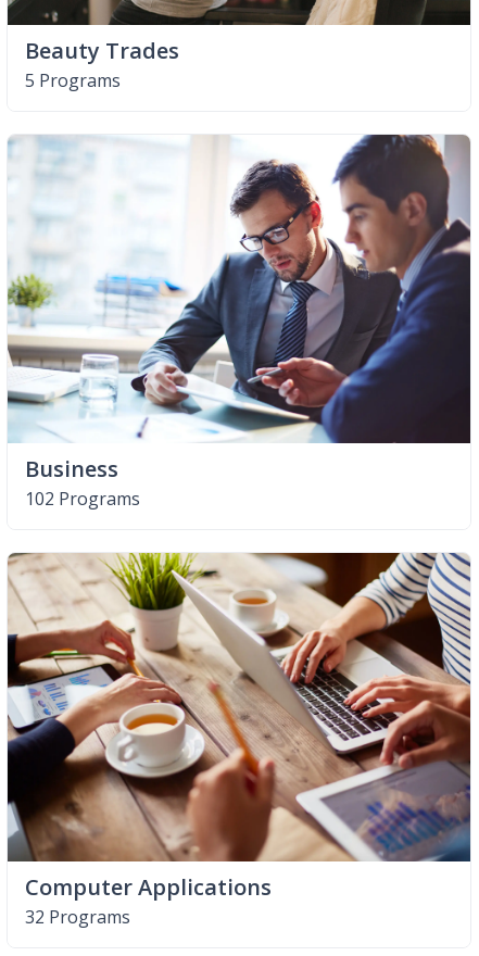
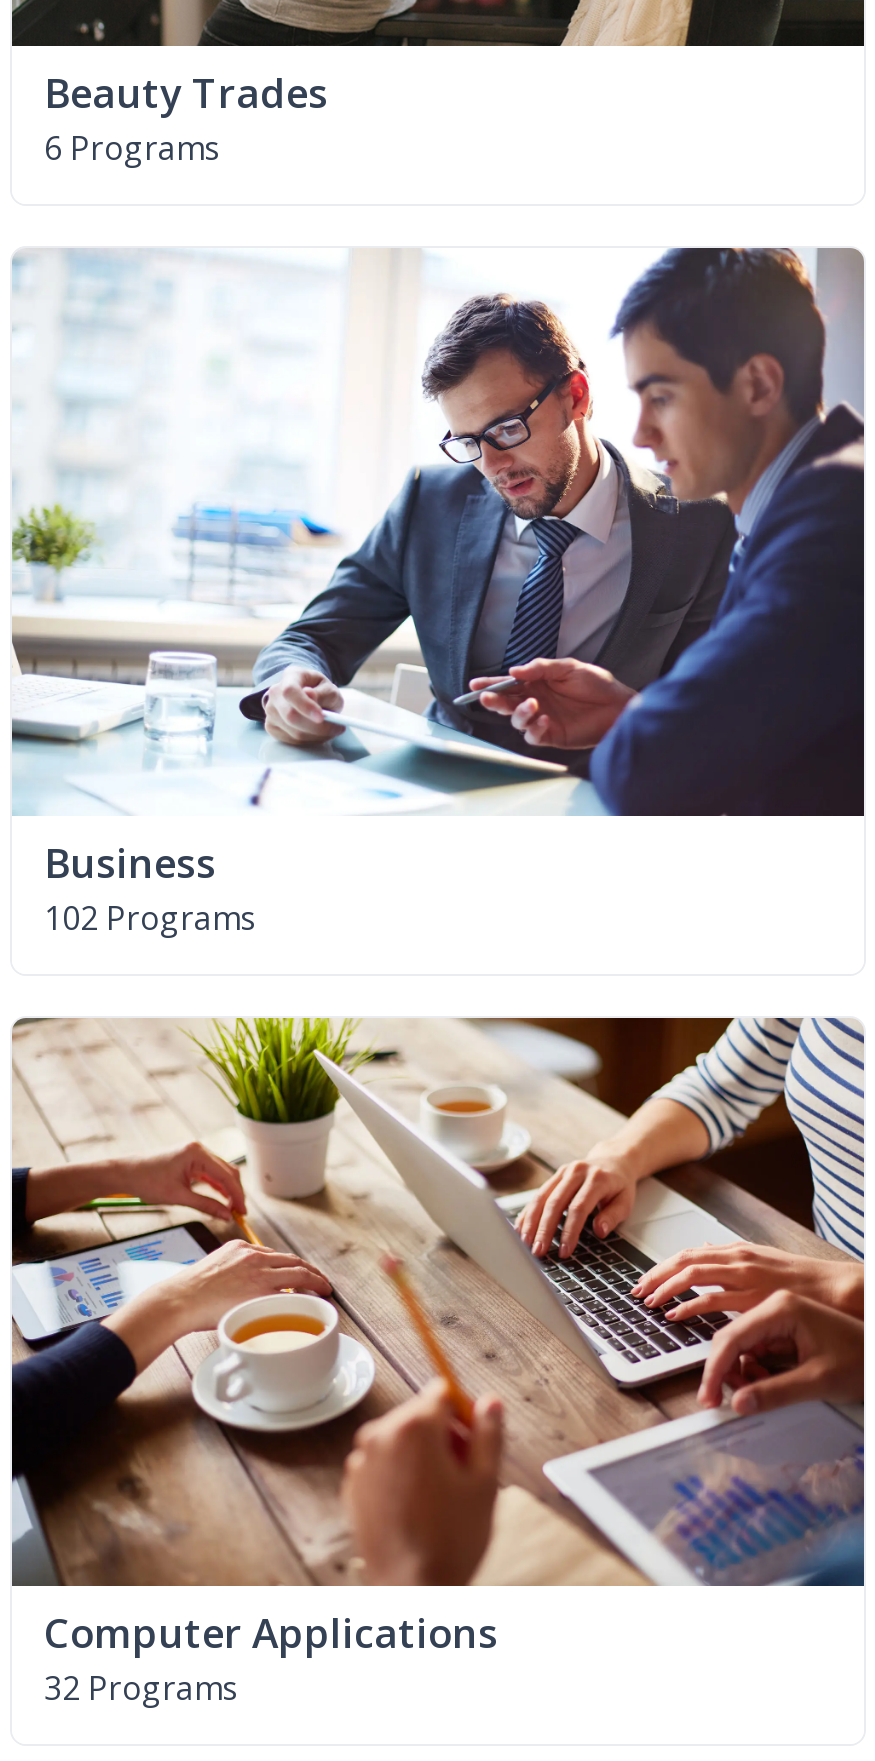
- 5 Programs
+ 6 Programs
